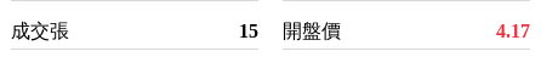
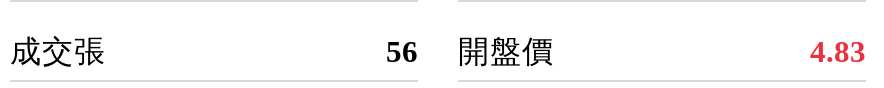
- 15 開盤價
+ 56 開盤價

- 4.17
+ 4.83
